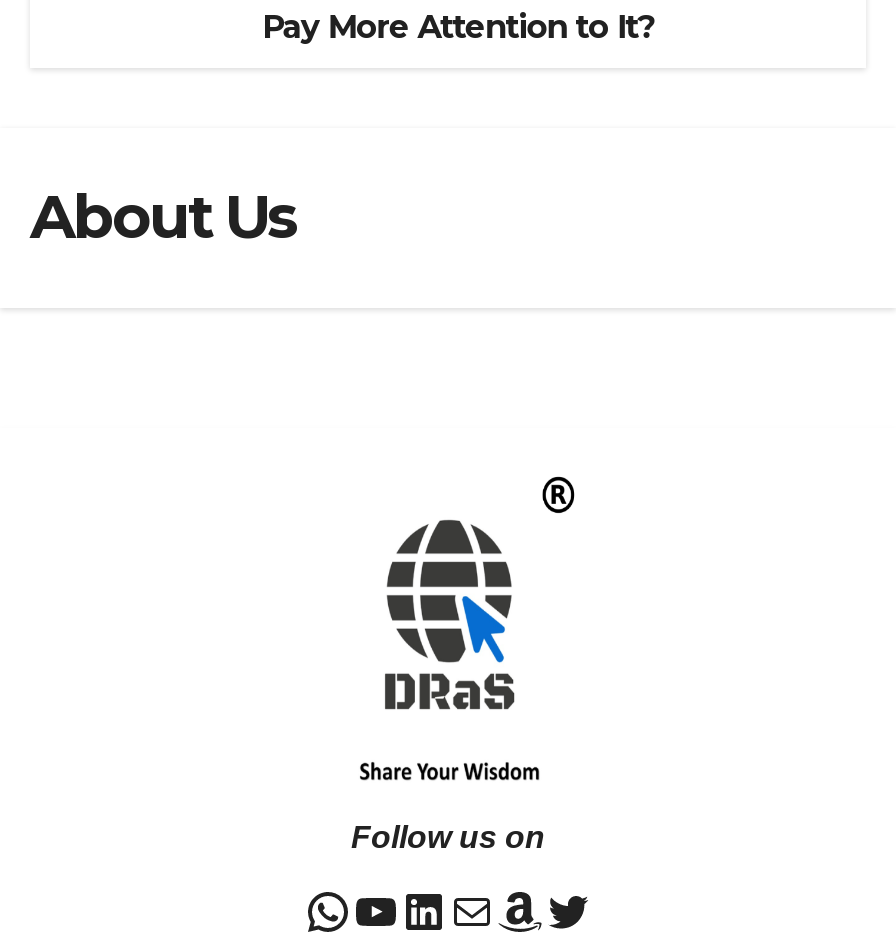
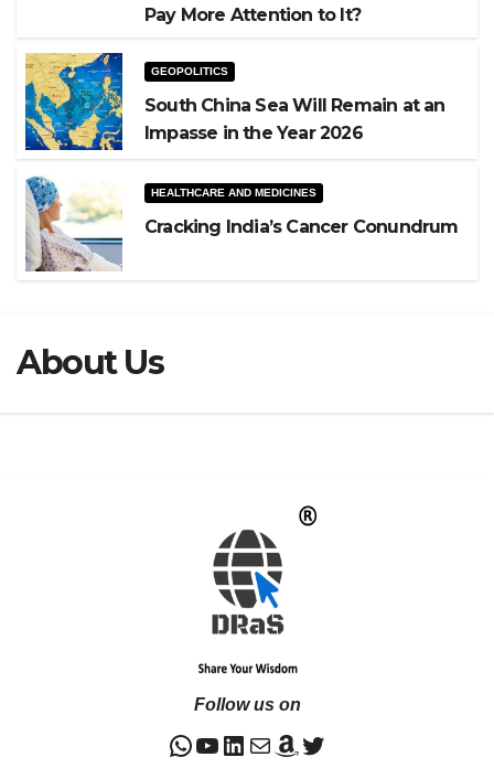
+ [image]
+ GEOPOLITICS
+ South China Sea Will Remain at an
+ Impasse in the Year 2026
+ HEALTHCARE AND MEDICINES
+ Cracking India’s Cancer Conundrum

+ [image]
